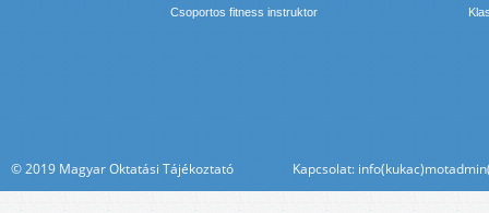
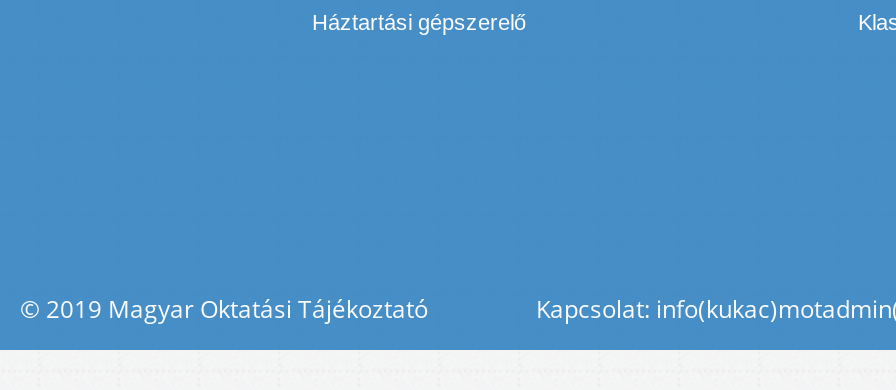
- Csoportos fitness instruktor
+ Háztartási gépszerelő
